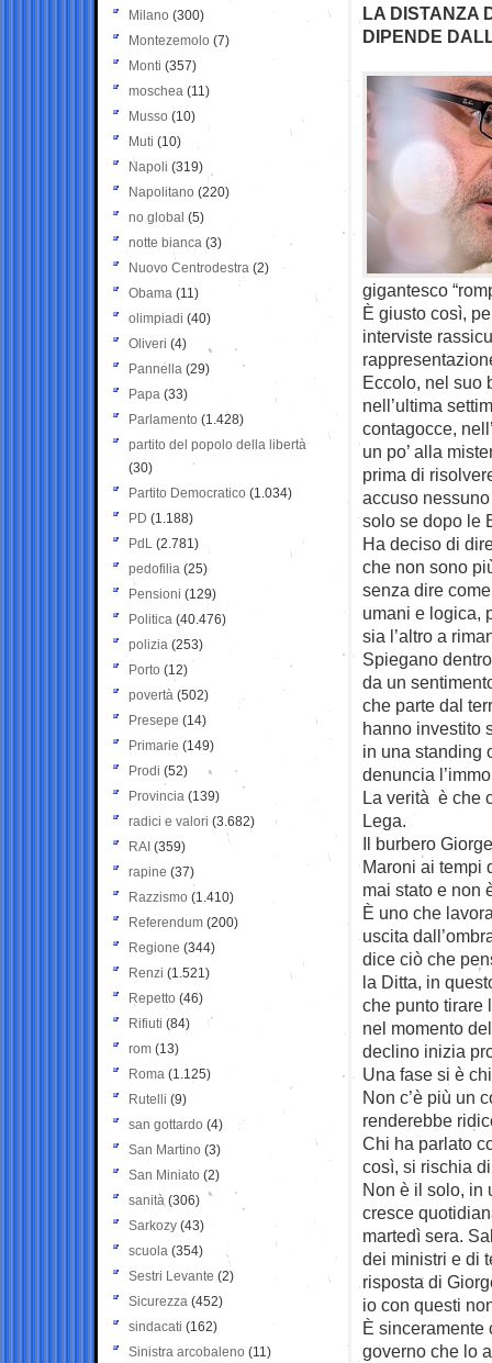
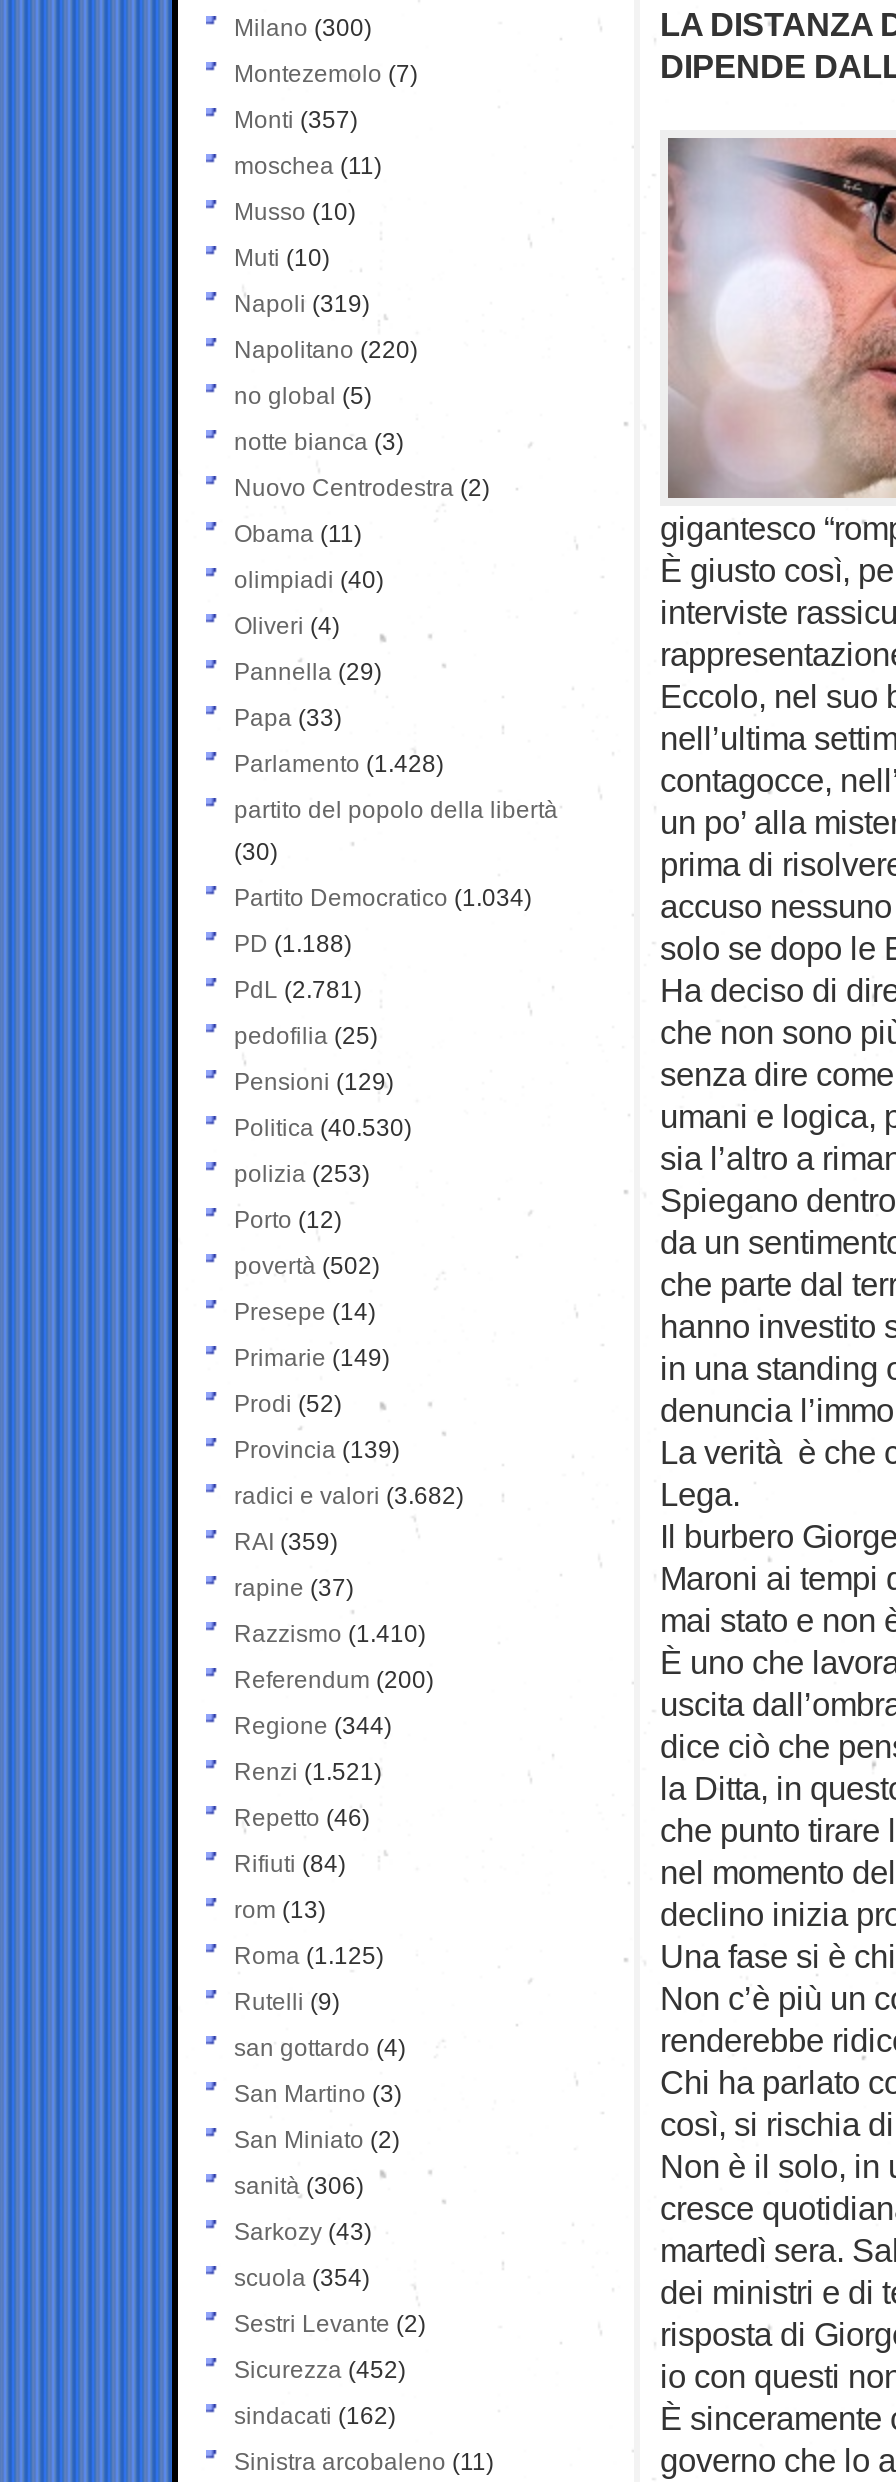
- Politica (40.476)
+ Politica (40.530)
